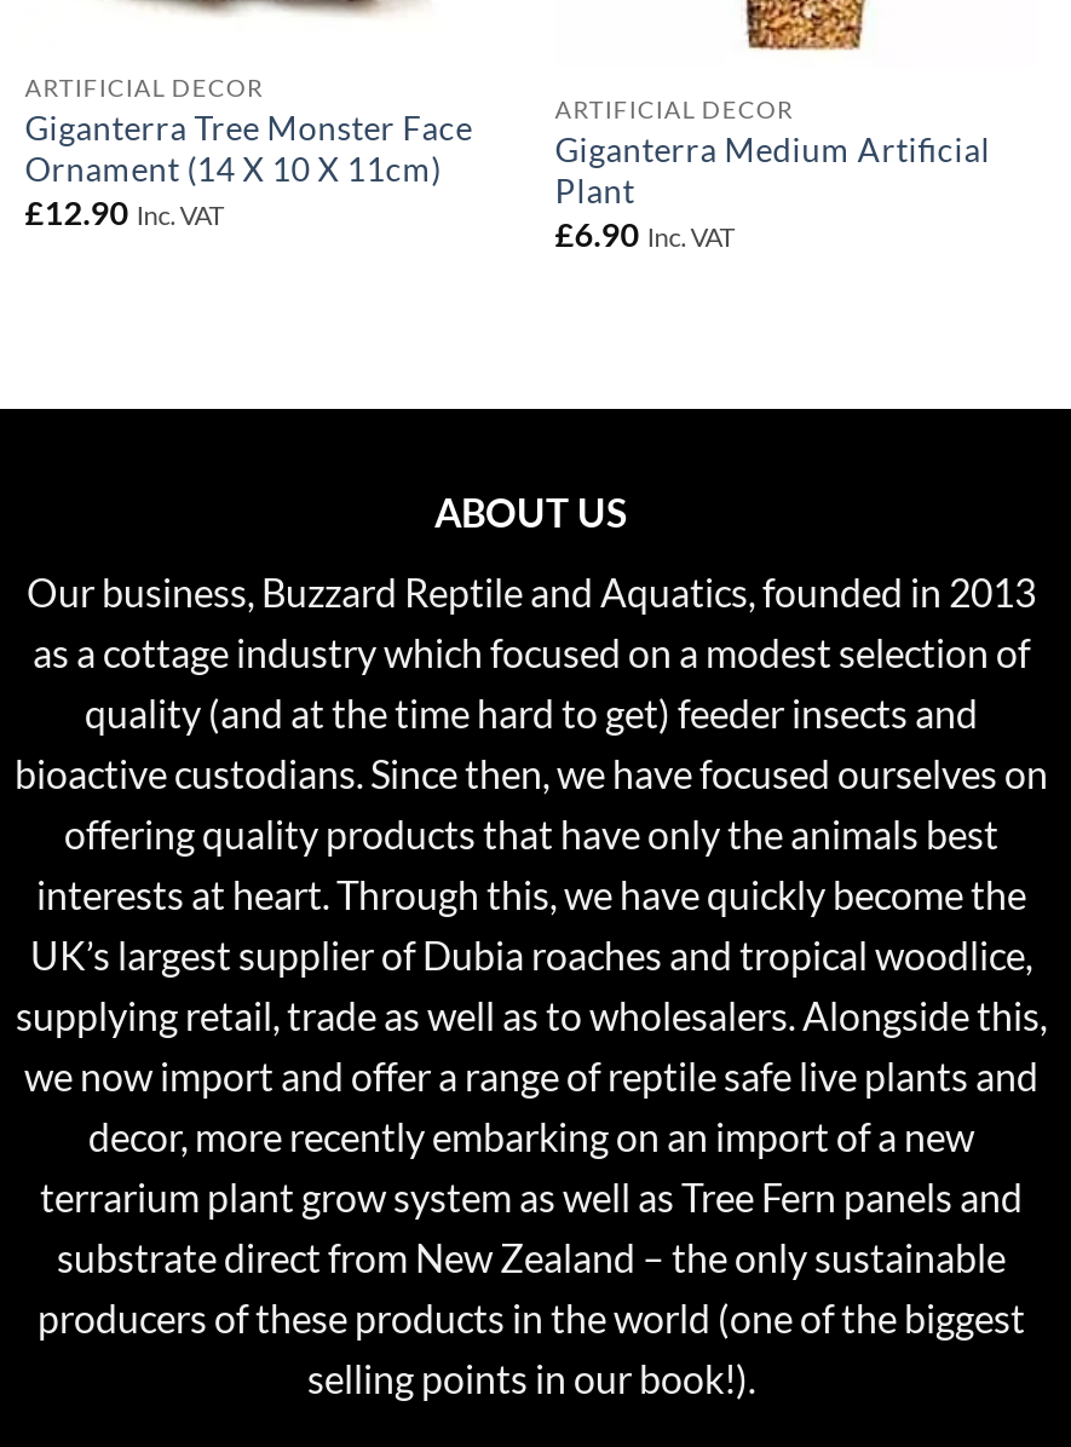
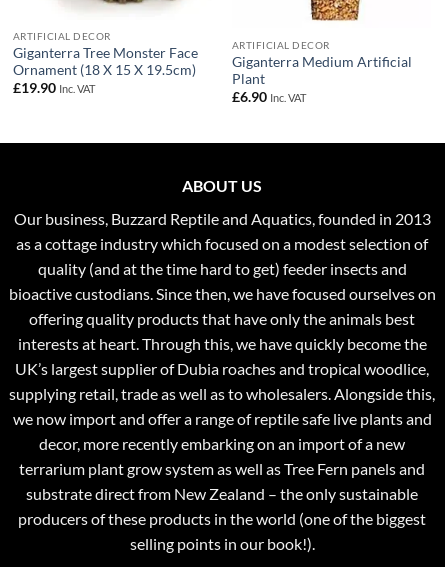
- Ornament (14 X 10 X 11cm)
+ Ornament (18 X 15 X 19.5cm)

- £12.90 Inc. VAT
+ £19.90 Inc. VAT
